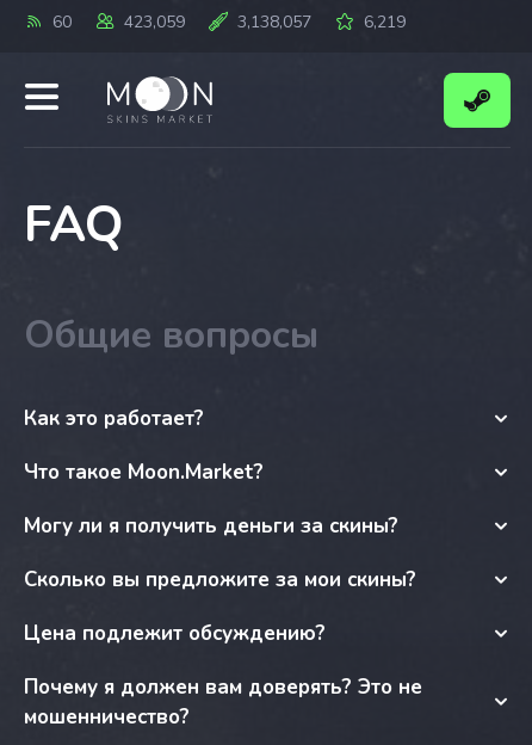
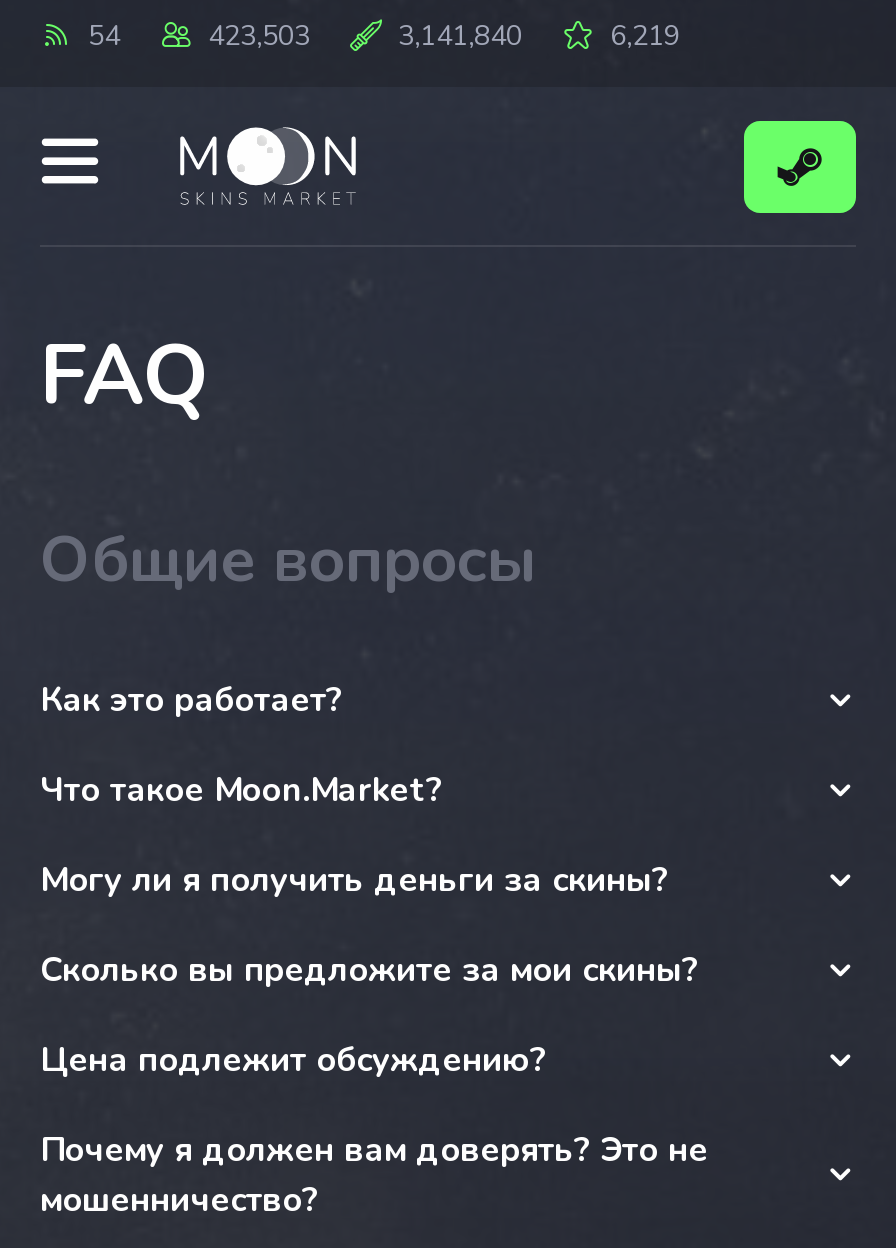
- 60
+ 54

- 423,059
+ 423,503

- 3,138,057
+ 3,141,840
